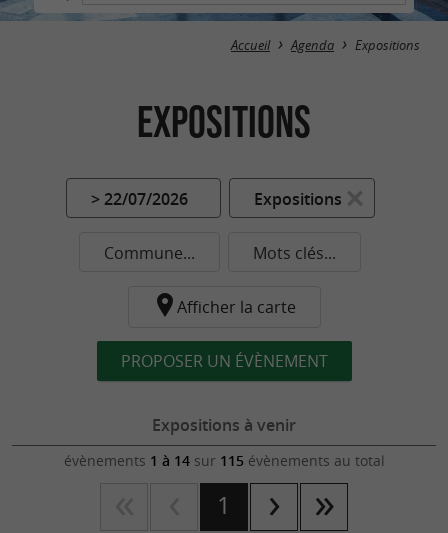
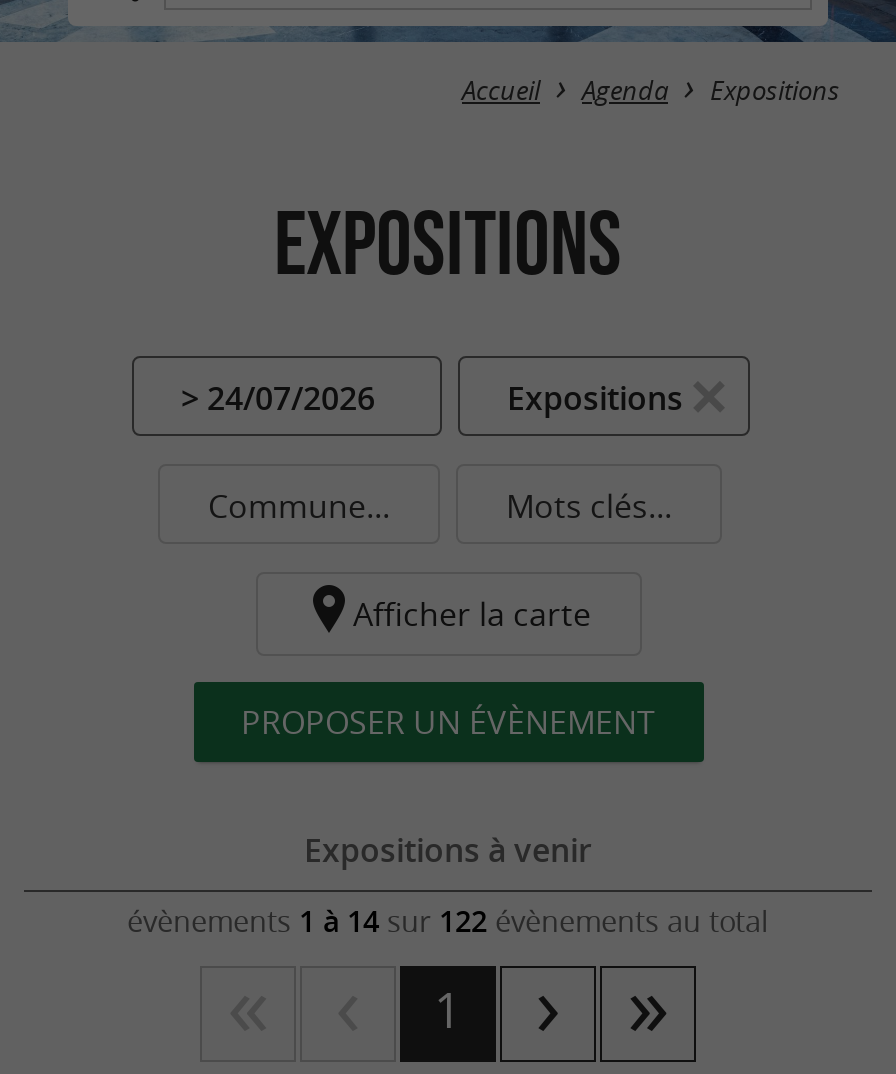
- > 22/07/2026
+ > 24/07/2026

- évènements 1 à 14 sur 115 évènements au total
+ évènements 1 à 14 sur 122 évènements au total
